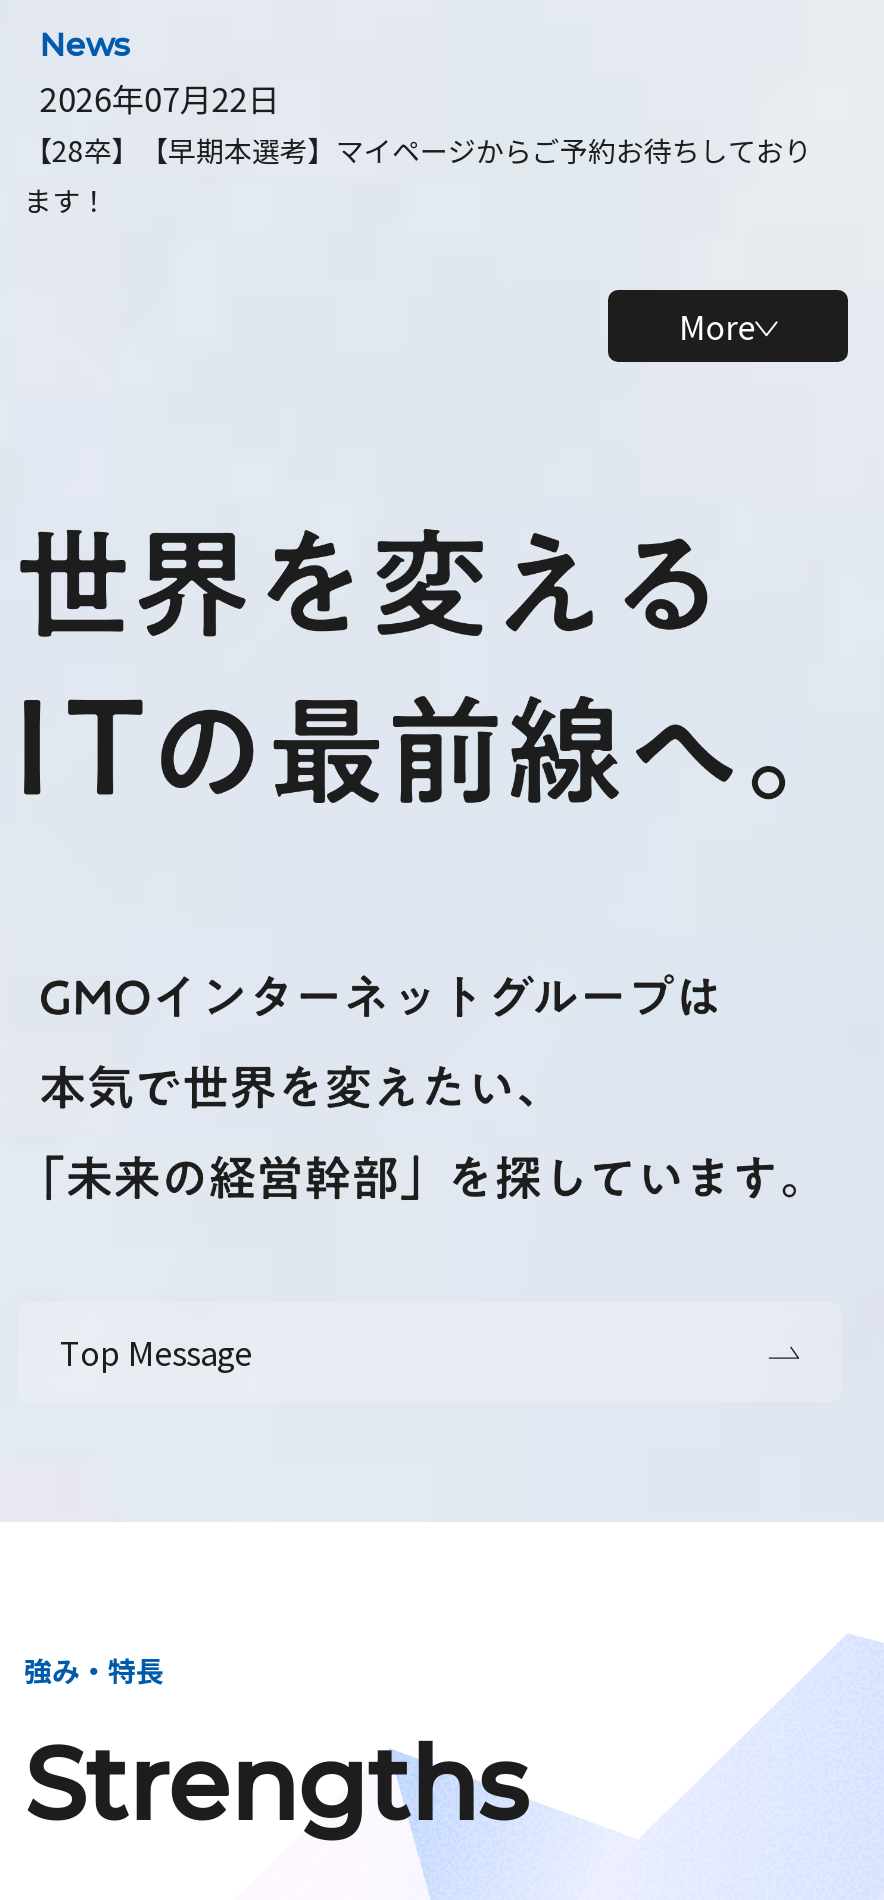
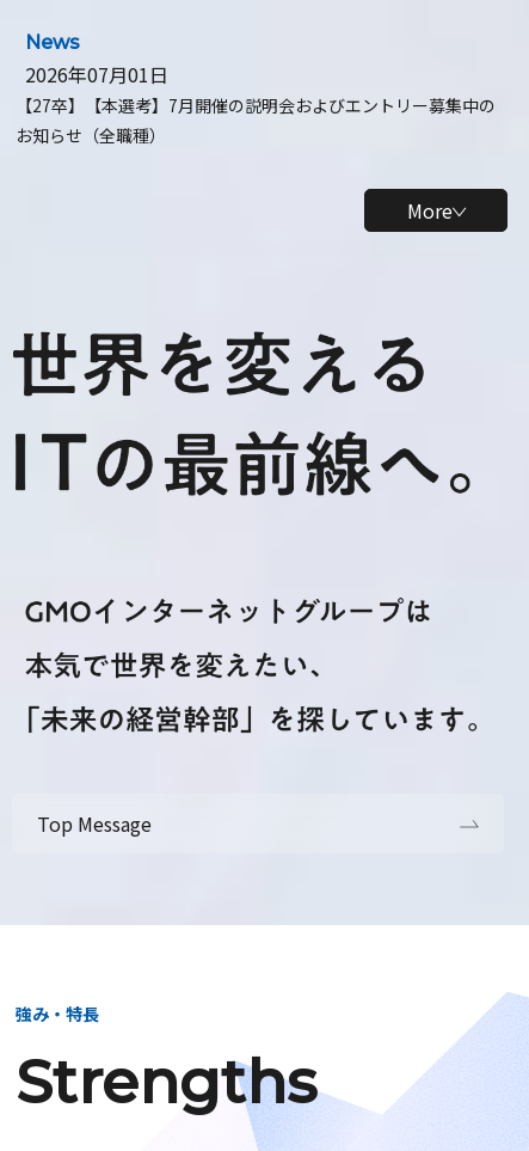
- 2026年07月22日
- 【28卒】【早期本選考】マイページからご予約お待ちしており
- ます！
+ 2026年07月01日
+ 【27卒】【本選考】7月開催の説明会およびエントリー募集中の
+ お知らせ（全職種）
